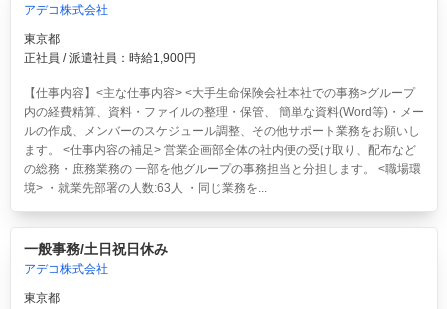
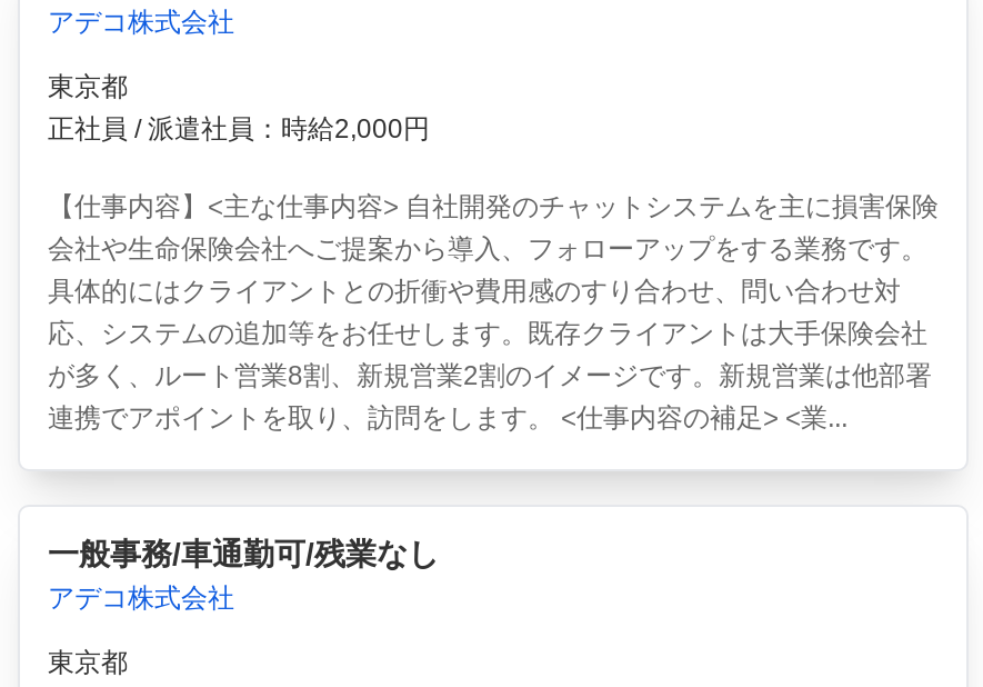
- 正社員 / 派遣社員：時給1,900円
+ 正社員 / 派遣社員：時給2,000円

- 【仕事内容】<主な仕事内容> <大手生命保険会社本社での事務>グループ
- 内の経費精算、資料・ファイルの整理・保管、 簡単な資料(Word等)・メー
- ルの作成、メンバーのスケジュール調整、その他サポート業務をお願いし
- ます。 <仕事内容の補足> 営業企画部全体の社内便の受け取り、配布など
- の総務・庶務業務の 一部を他グループの事務担当と分担します。 <職場環
- 境> ・就業先部署の人数:63人 ・同じ業務を...
+ 【仕事内容】<主な仕事内容> 自社開発のチャットシステムを主に損害保険
+ 会社や生命保険会社へご提案から導入、フォローアップをする業務です。
+ 具体的にはクライアントとの折衝や費用感のすり合わせ、問い合わせ対
+ 応、システムの追加等をお任せします。既存クライアントは大手保険会社
+ が多く、ルート営業8割、新規営業2割のイメージです。新規営業は他部署
+ 連携でアポイントを取り、訪問をします。 <仕事内容の補足> <業...

- 一般事務/土日祝日休み
+ 一般事務/車通勤可/残業なし
